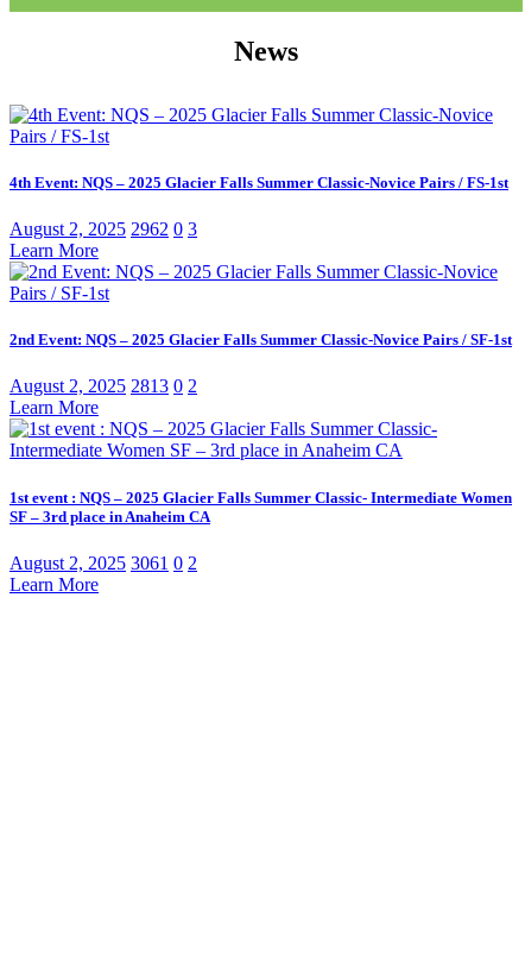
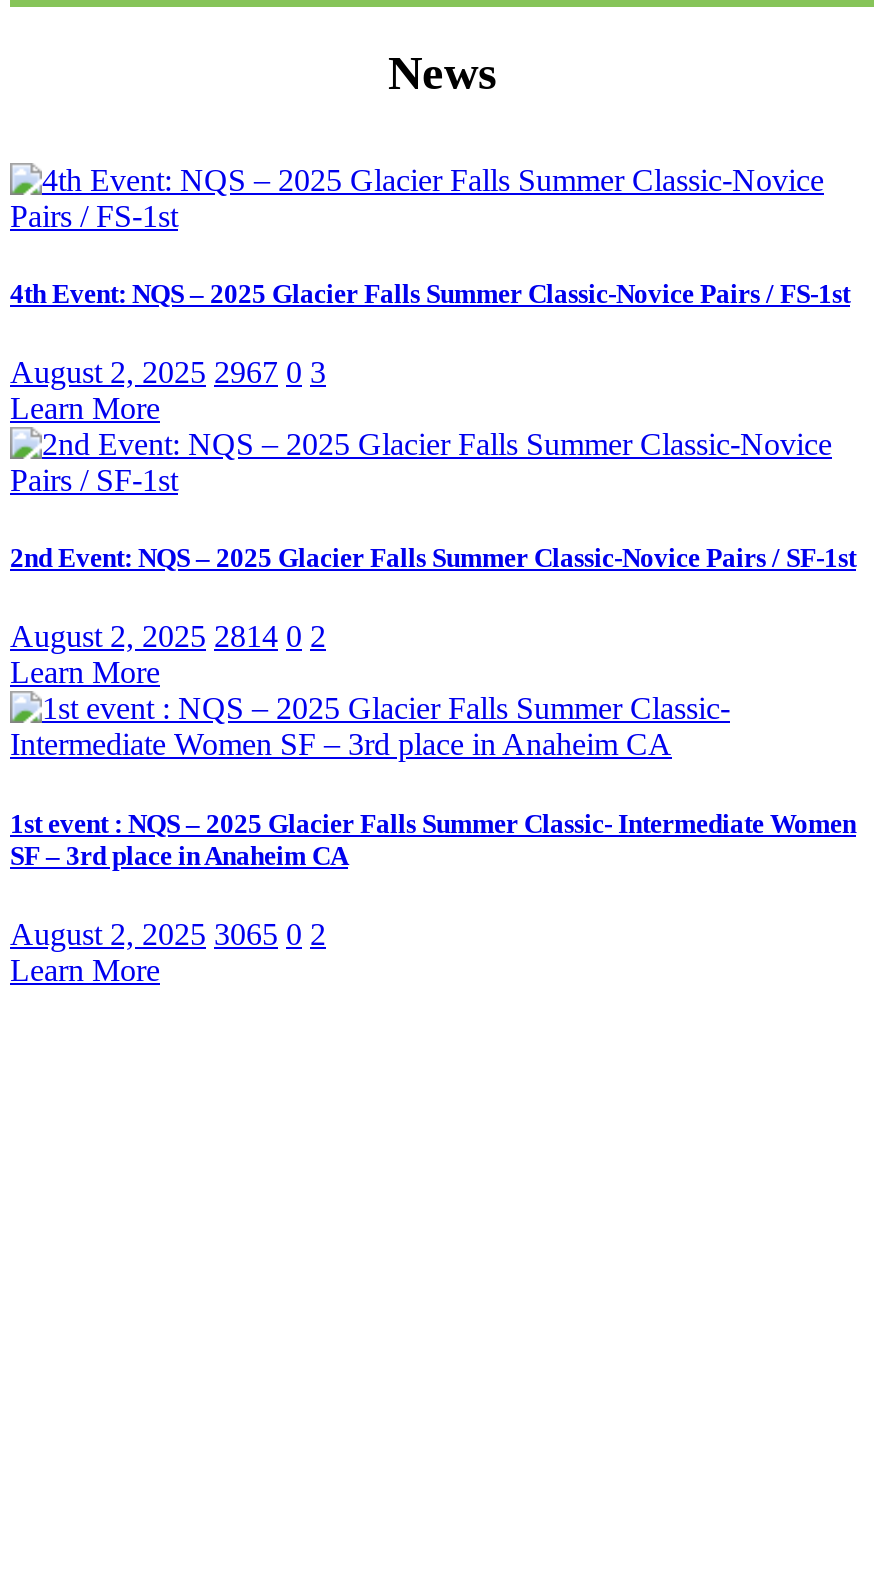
- August 2, 2025 2962 0 3
+ August 2, 2025 2967 0 3

- August 2, 2025 2813 0 2
+ August 2, 2025 2814 0 2

- August 2, 2025 3061 0 2
+ August 2, 2025 3065 0 2
